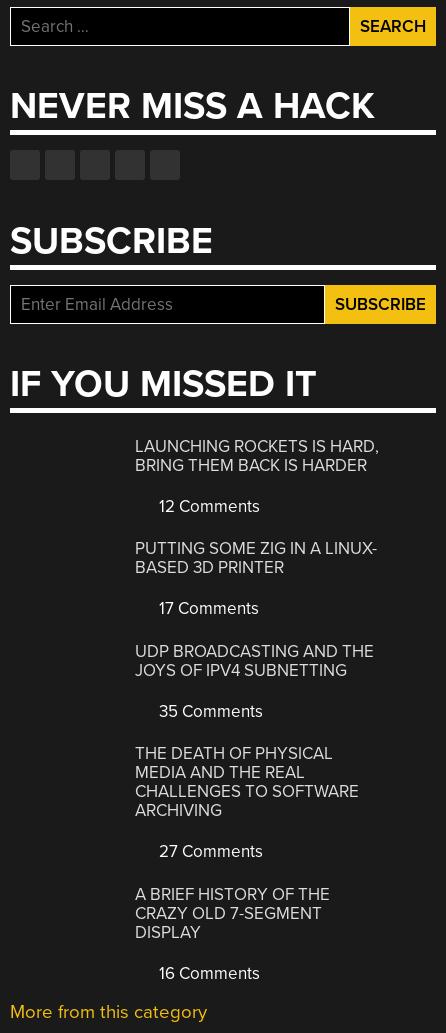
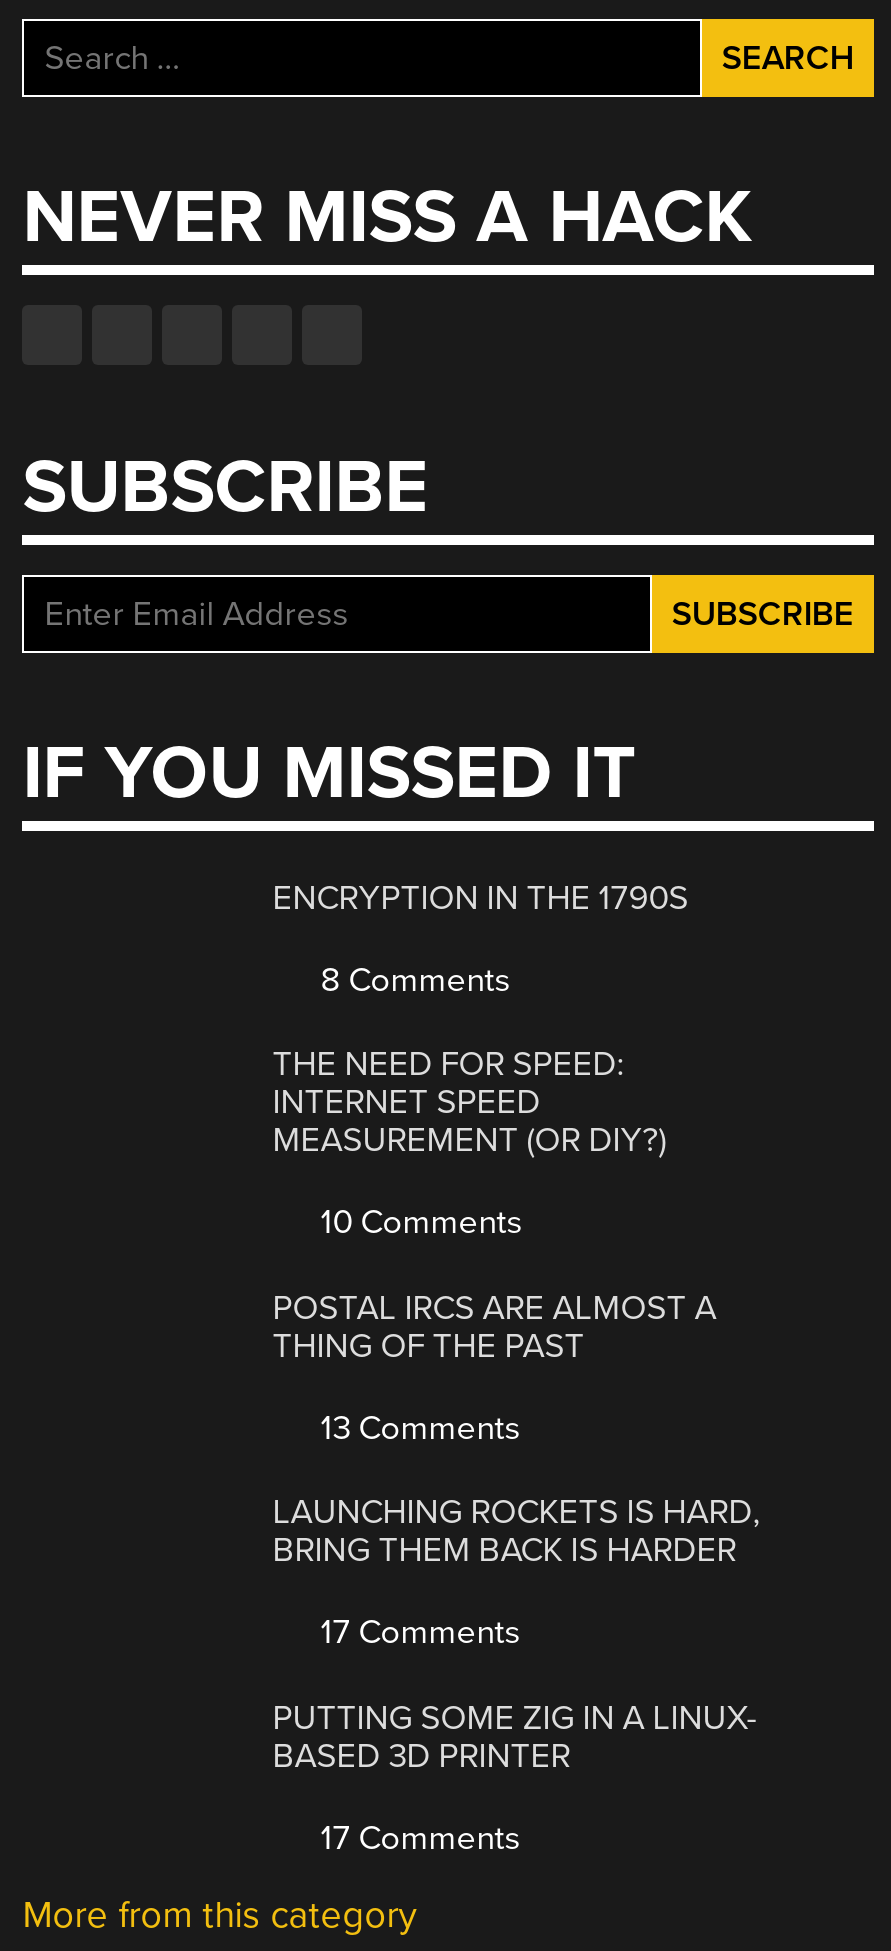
+ ENCRYPTION IN THE 1790S
+ 8 Comments
+ THE NEED FOR SPEED:
+ INTERNET SPEED
+ MEASUREMENT (OR DIY?)
+ 10 Comments
+ POSTAL IRCS ARE ALMOST A
+ THING OF THE PAST
+ 13 Comments

moved down: LAUNCHING ROCKETS IS HARD, | BRING THEM BACK IS HARDER

- 12 Comments
+ 17 Comments

moved down: PUTTING SOME ZIG IN A LINUX- | BASED 3D PRINTER | 17 Comments

- UDP BROADCASTING AND THE
- JOYS OF IPV4 SUBNETTING
- 35 Comments
- THE DEATH OF PHYSICAL
- MEDIA AND THE REAL
- CHALLENGES TO SOFTWARE
- ARCHIVING
- 27 Comments
- A BRIEF HISTORY OF THE
- CRAZY OLD 7-SEGMENT
- DISPLAY
- 16 Comments
